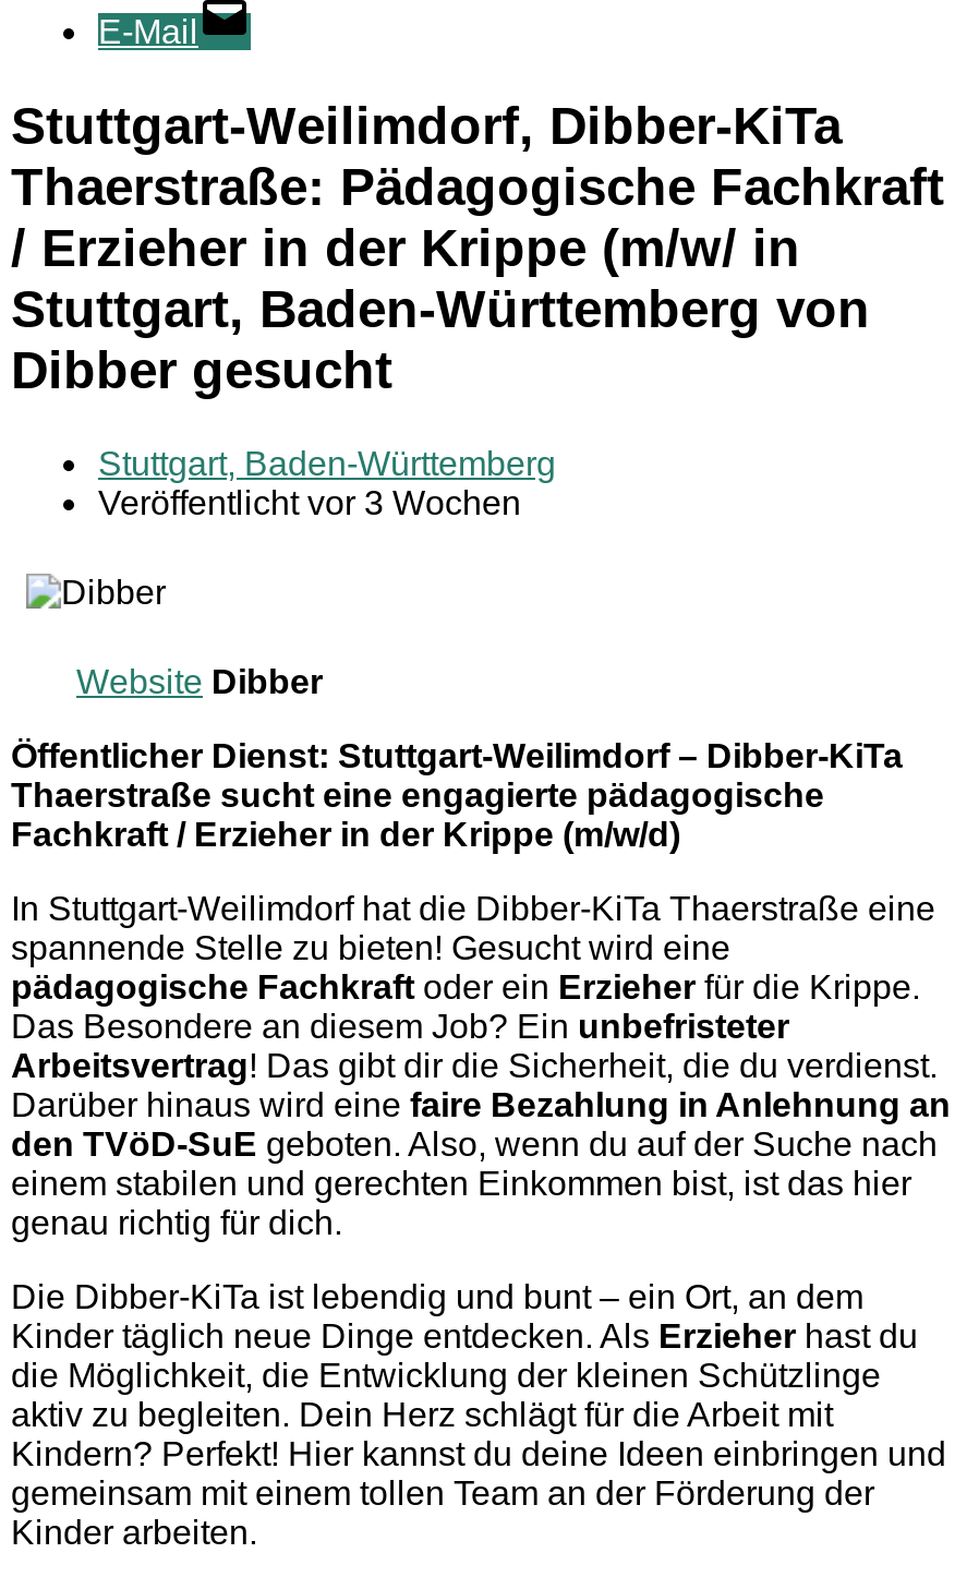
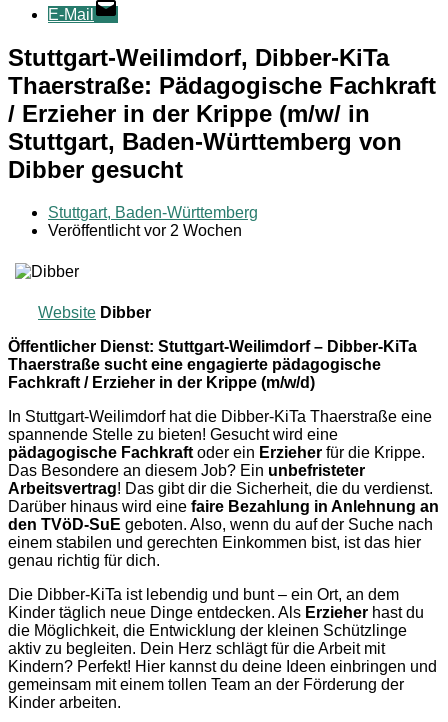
- Veröffentlicht vor 3 Wochen
+ Veröffentlicht vor 2 Wochen
